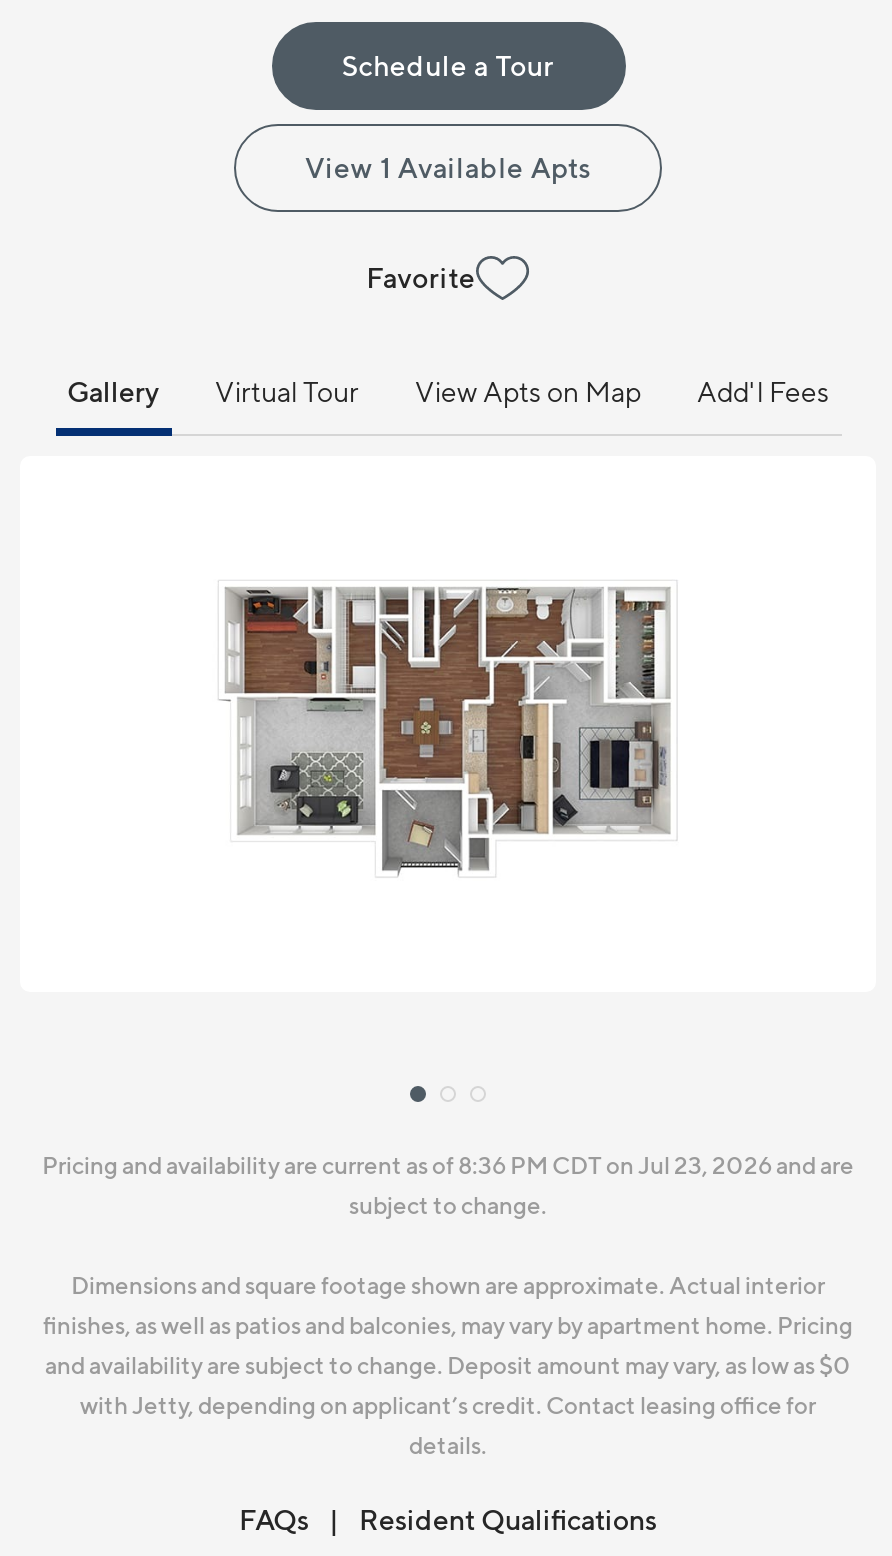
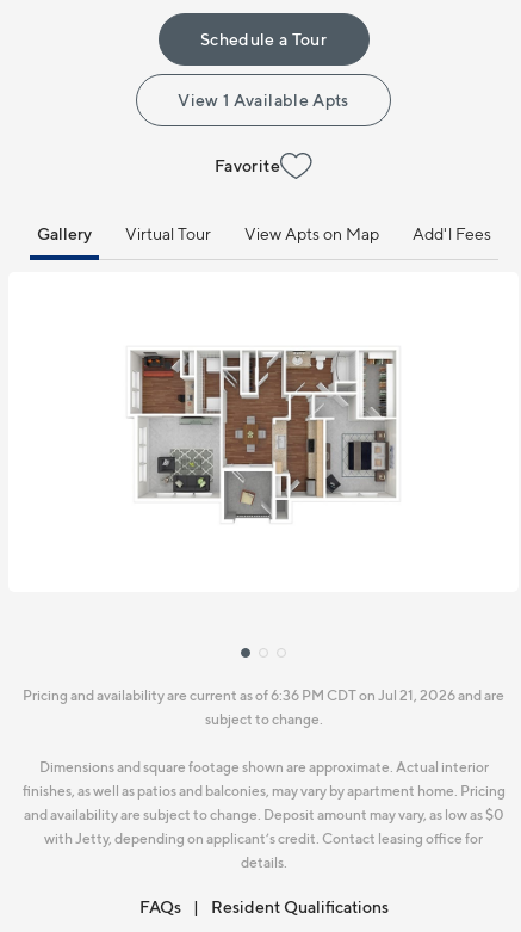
- Pricing and availability are current as of 8:36 PM CDT on Jul 23, 2026 and are
+ Pricing and availability are current as of 6:36 PM CDT on Jul 21, 2026 and are
